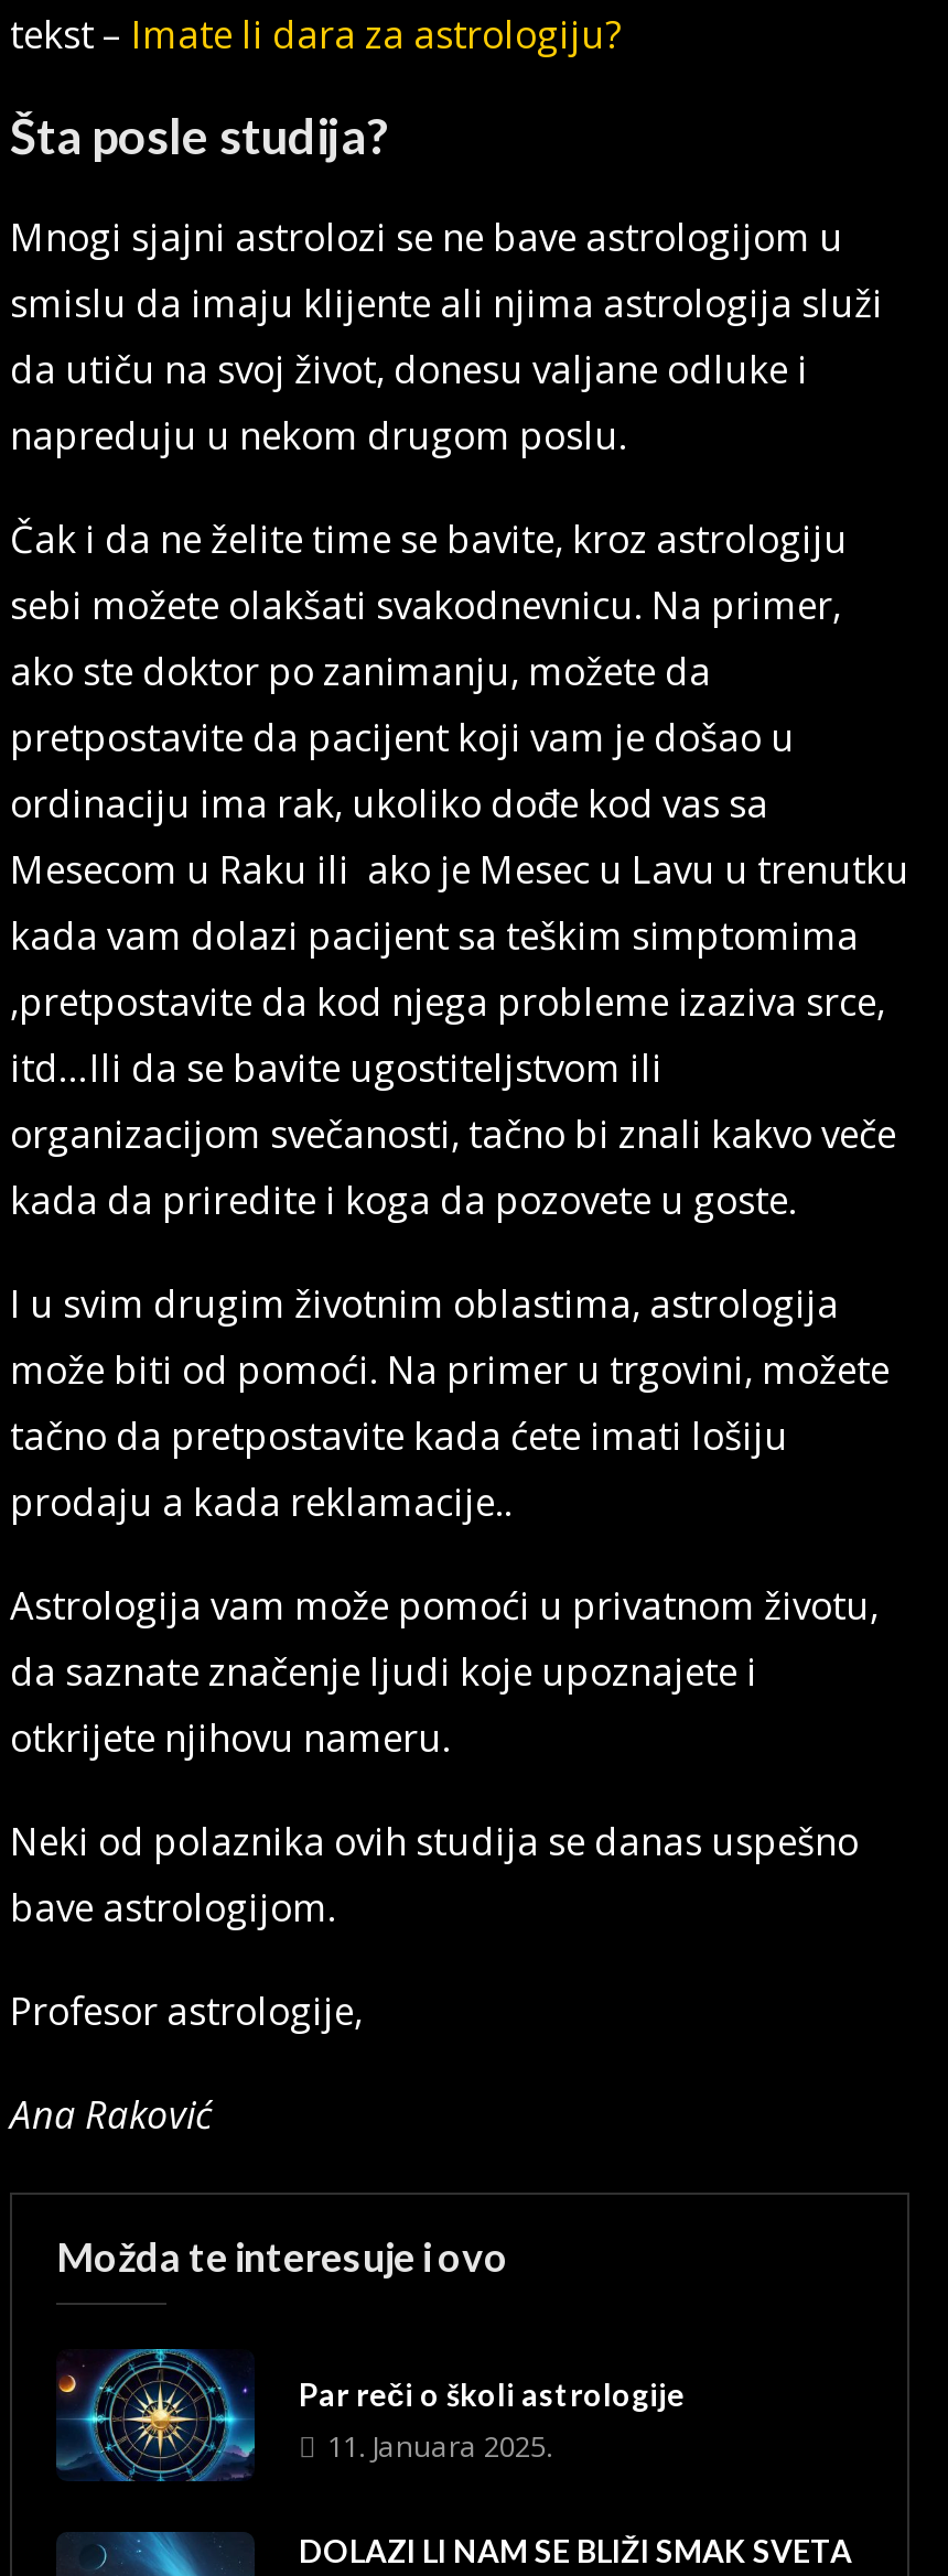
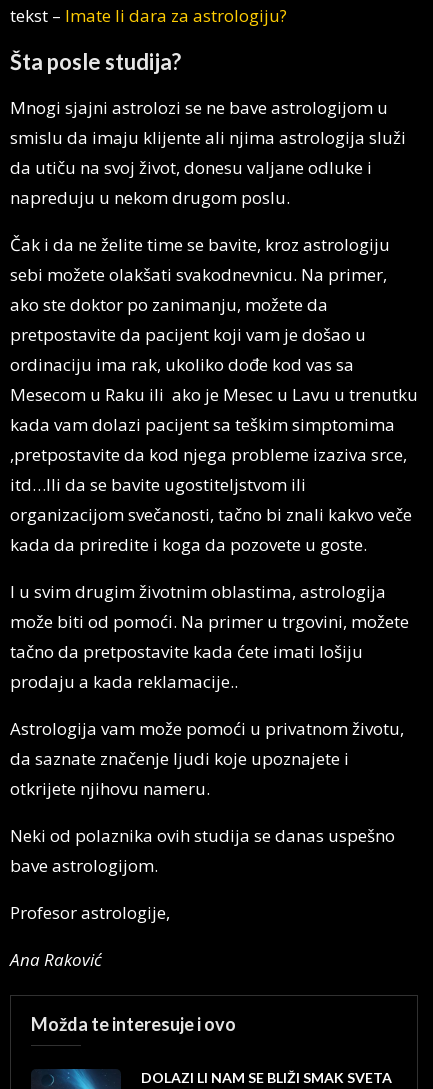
- [image]
- Par reči o školi astrologije
- 11. Januara 2025.
